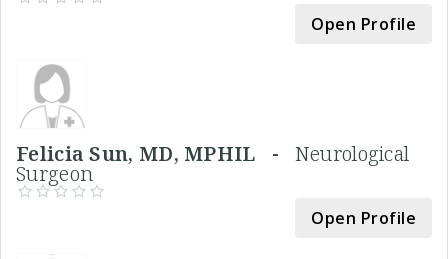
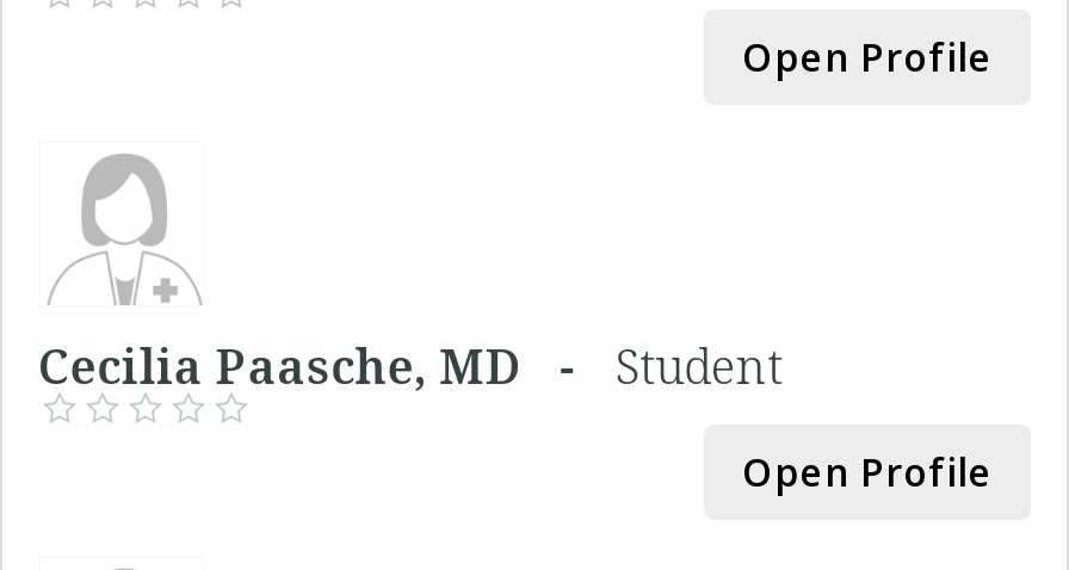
- Felicia Sun, MD, MPHIL - Neurological
- Surgeon
+ Cecilia Paasche, MD - Student
